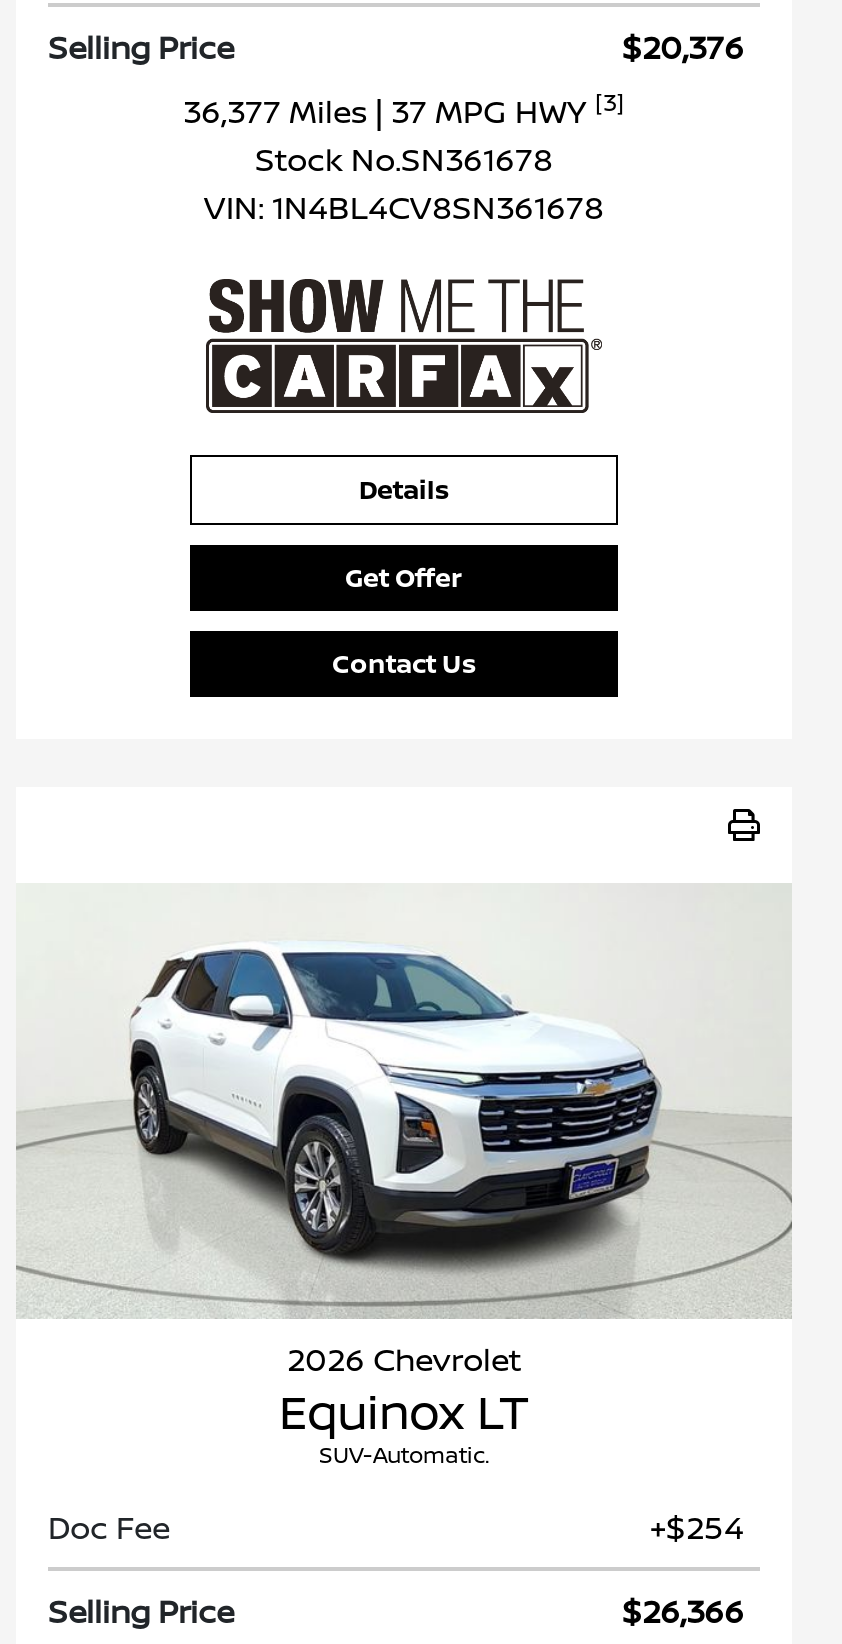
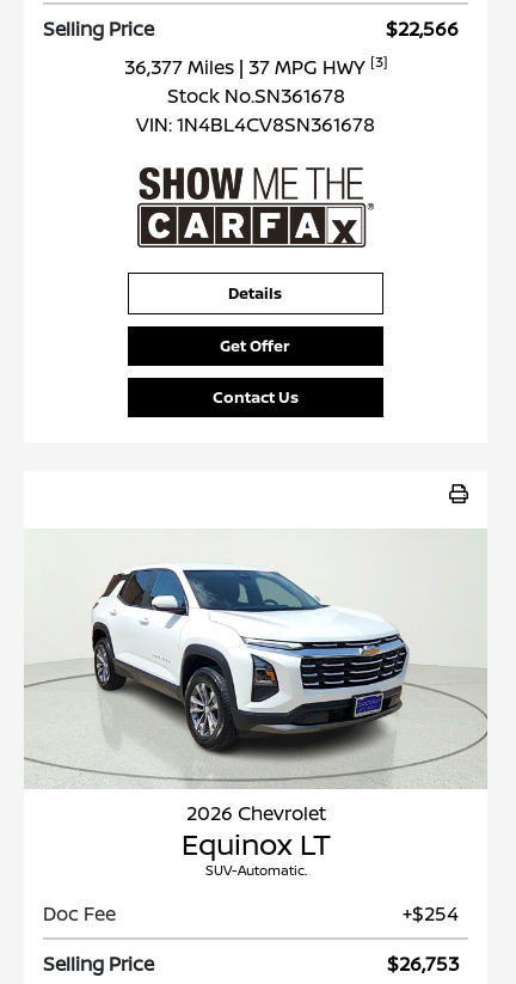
- $20,376
+ $22,566

- $26,366
+ $26,753
